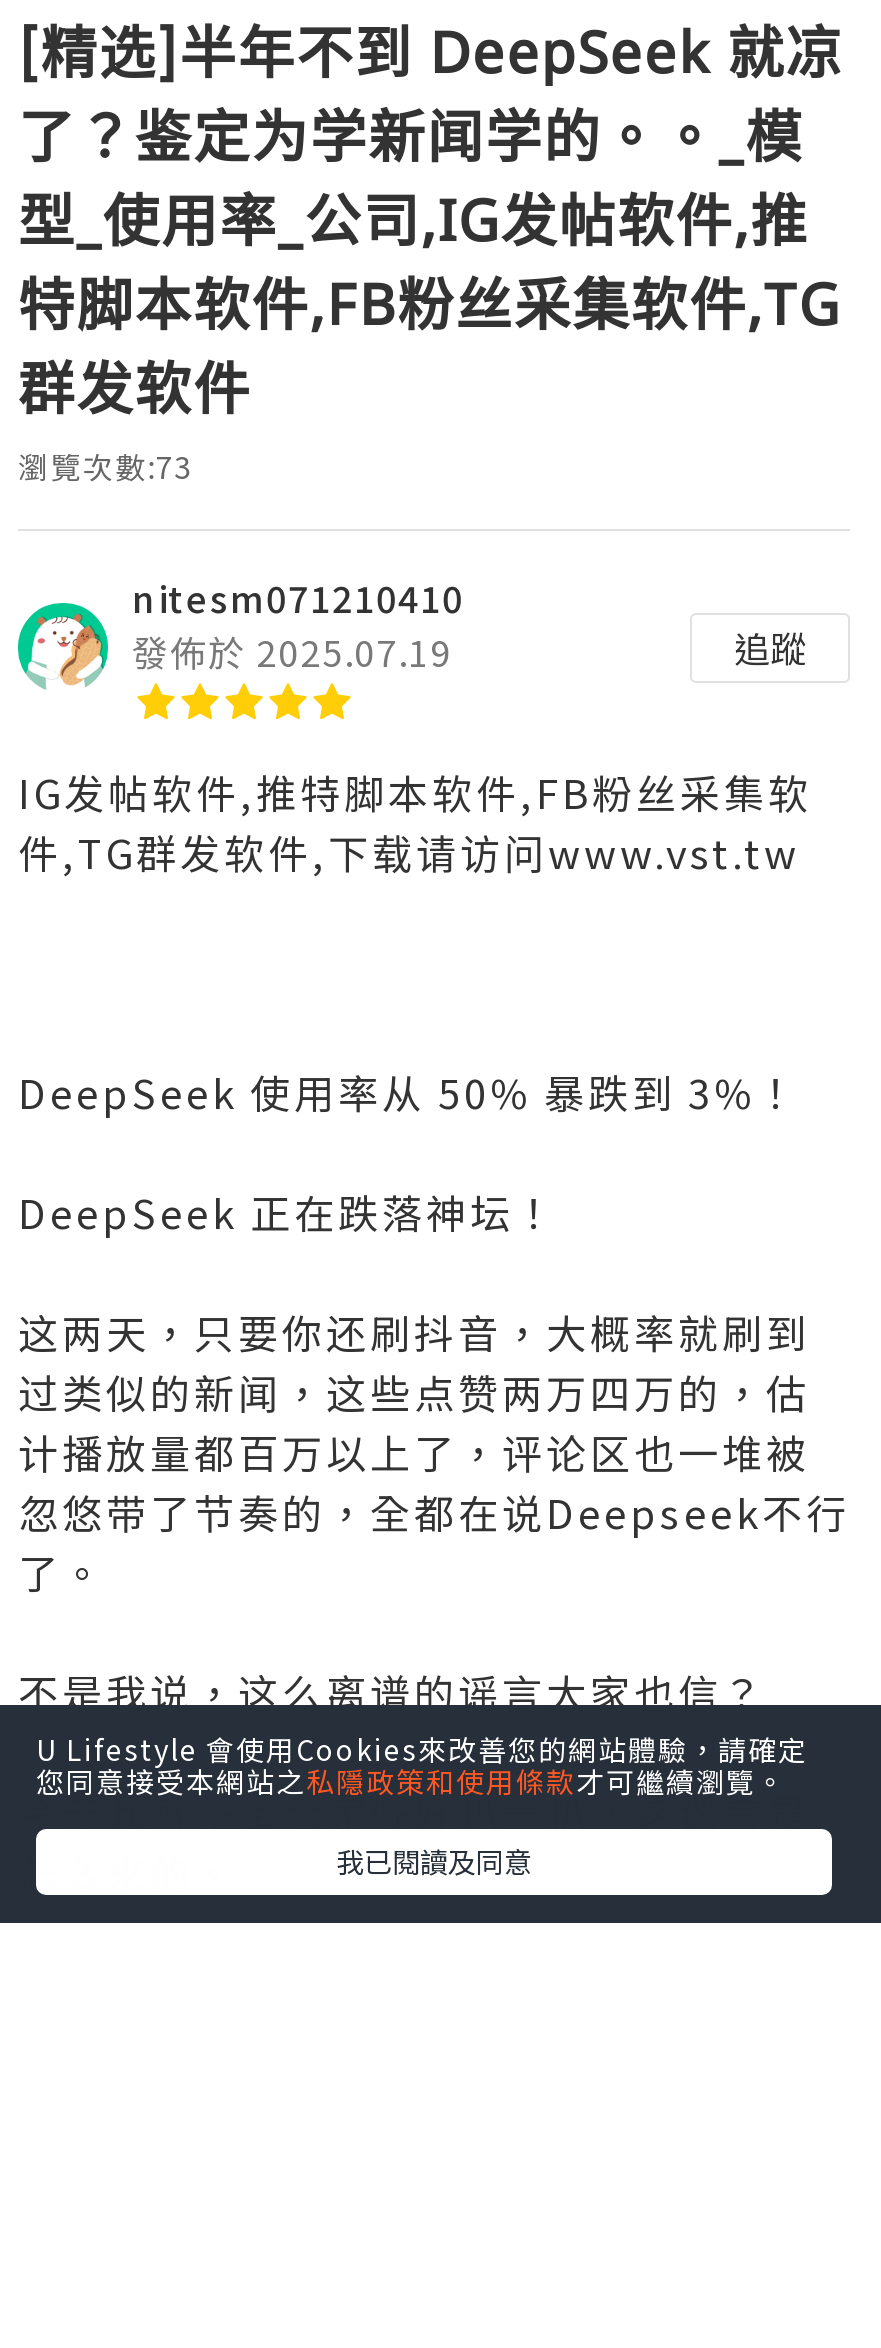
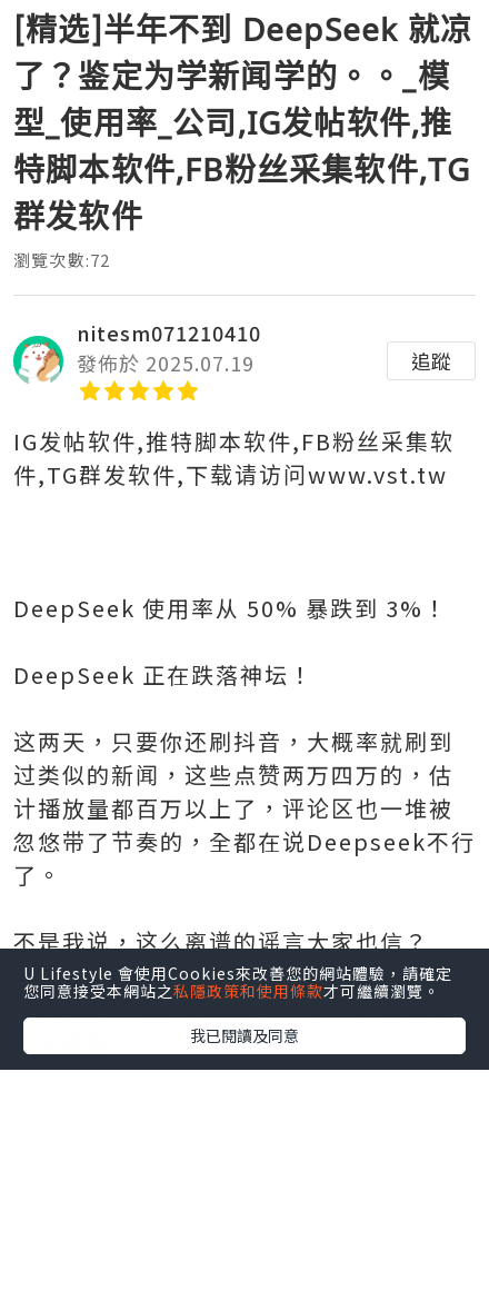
- 瀏覽次數:73
+ 瀏覽次數:72
